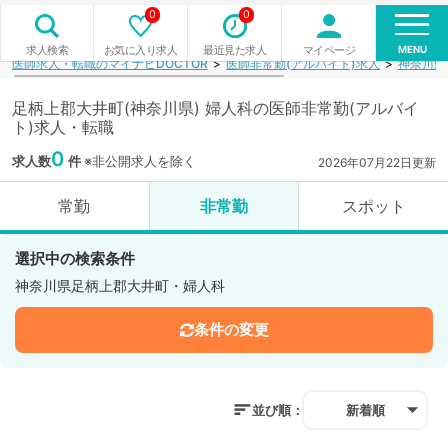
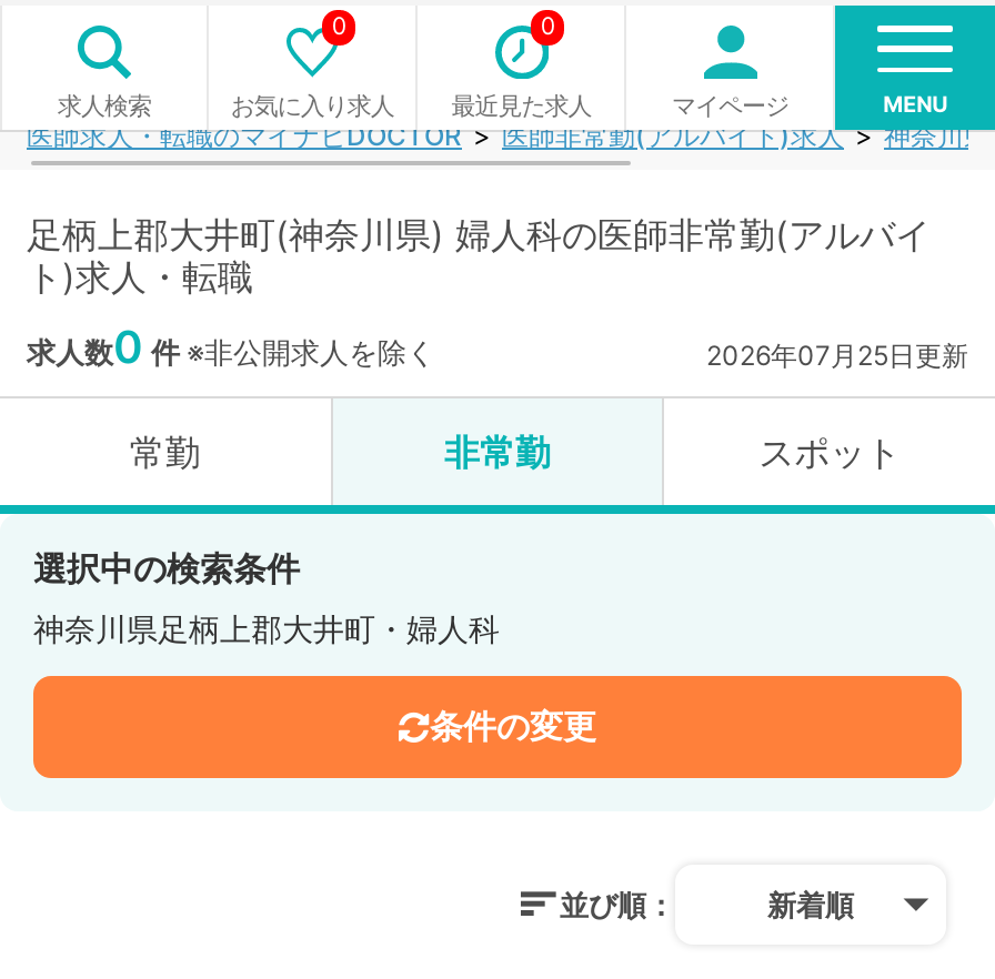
- 2026年07月22日更新
+ 2026年07月25日更新
